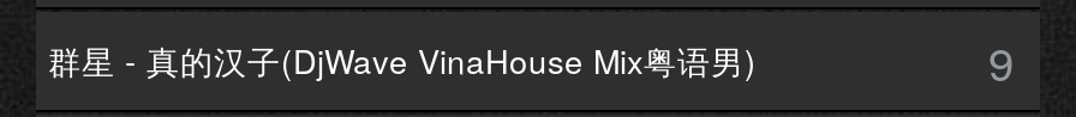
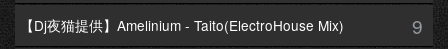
- 群星 - 真的汉子(DjWave VinaHouse Mix粤语男)
+ 【Dj夜猫提供】Amelinium - Taito(ElectroHouse Mix)
